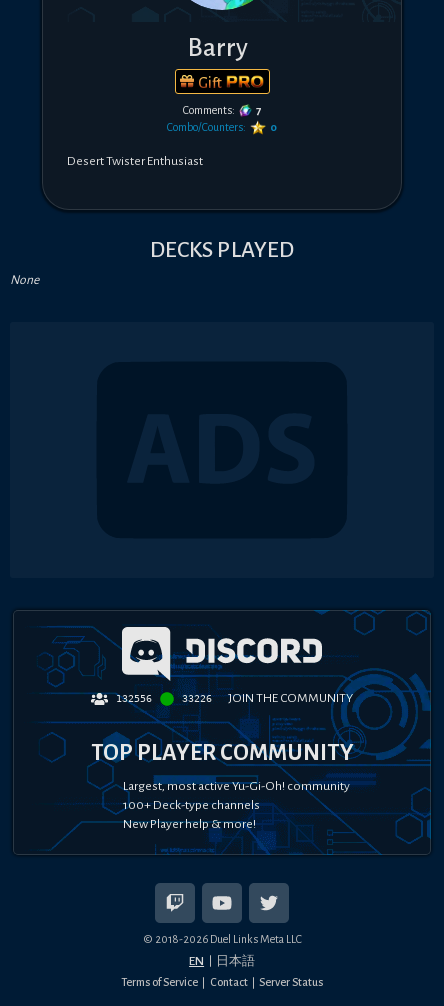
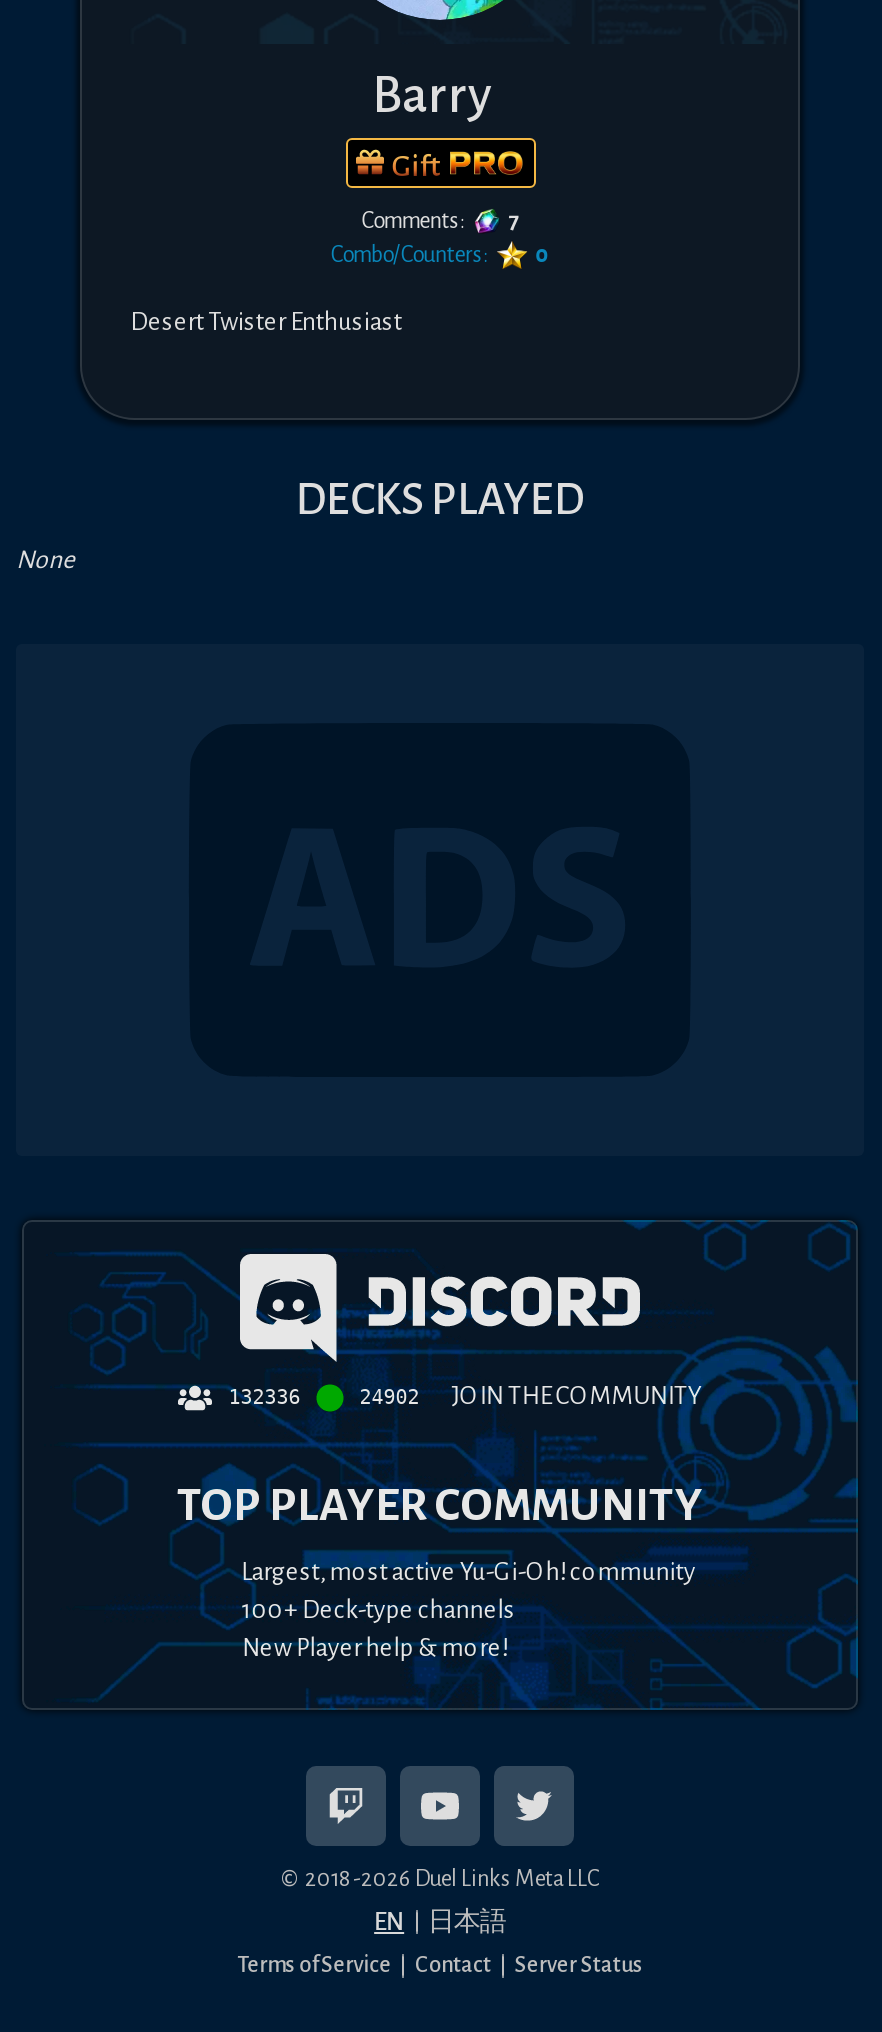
- 132556
+ 132336

- 33226 JOIN THE COMMUNITY
+ 24902 JOIN THE COMMUNITY
